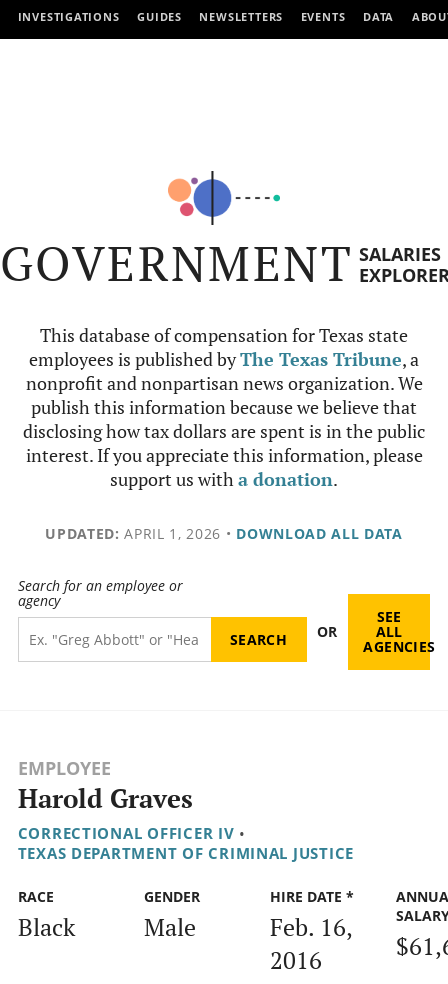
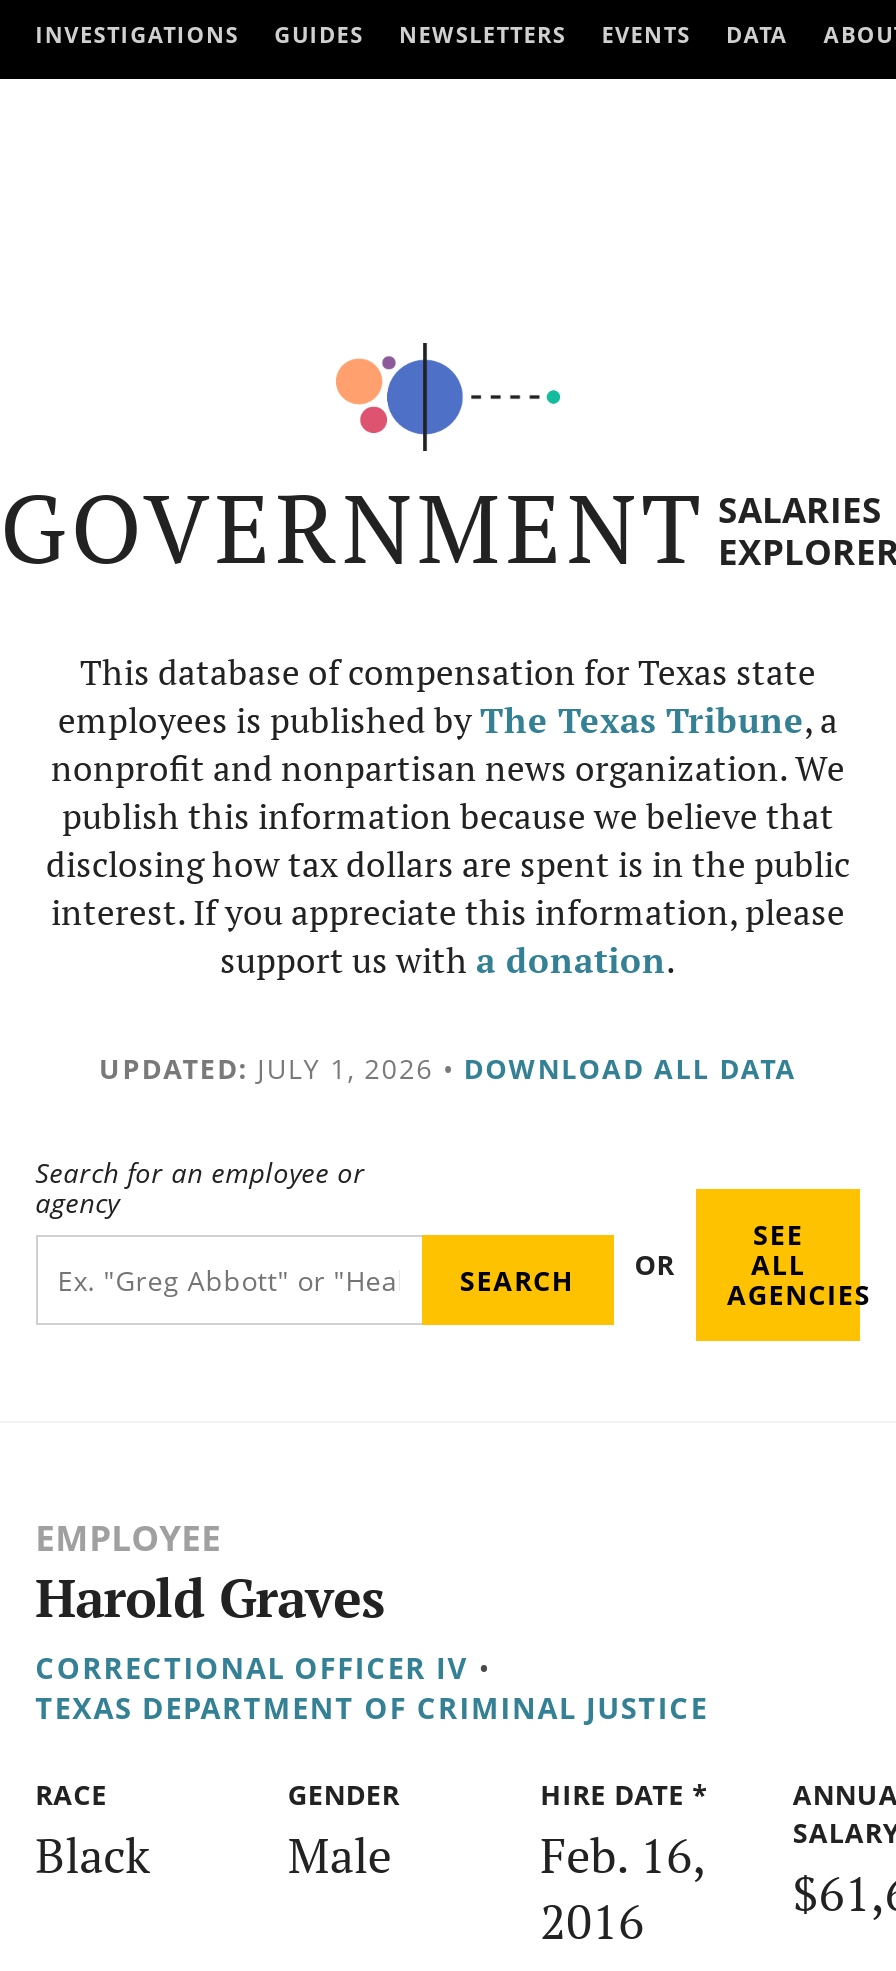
- UPDATED: APRIL 1, 2026 • DOWNLOAD ALL DATA
+ UPDATED: JULY 1, 2026 • DOWNLOAD ALL DATA
